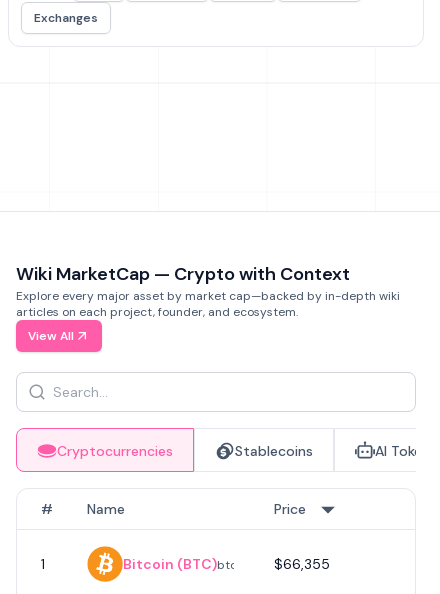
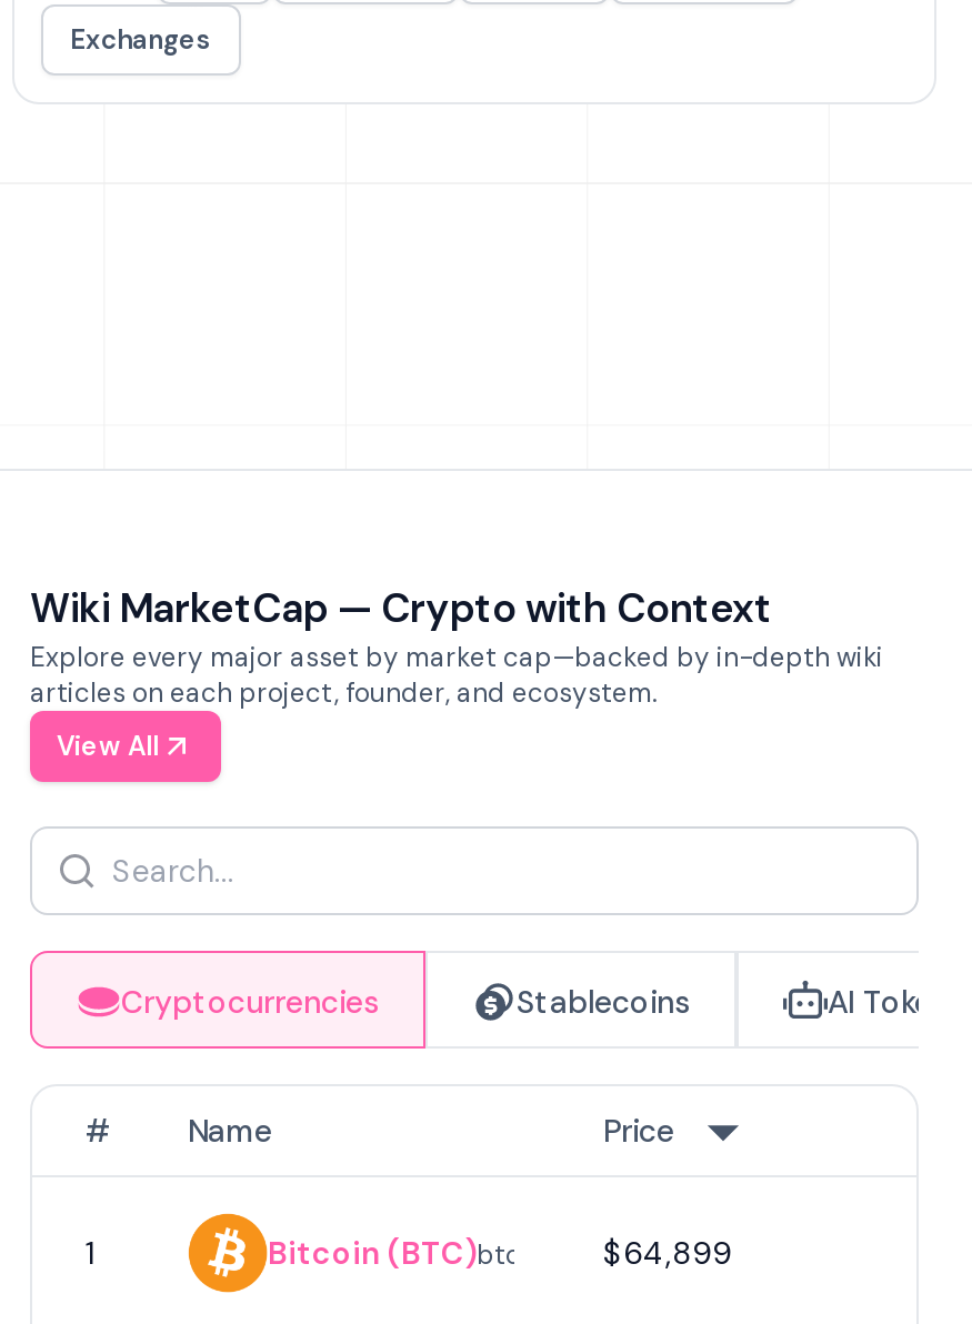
- $66,355
+ $64,899
